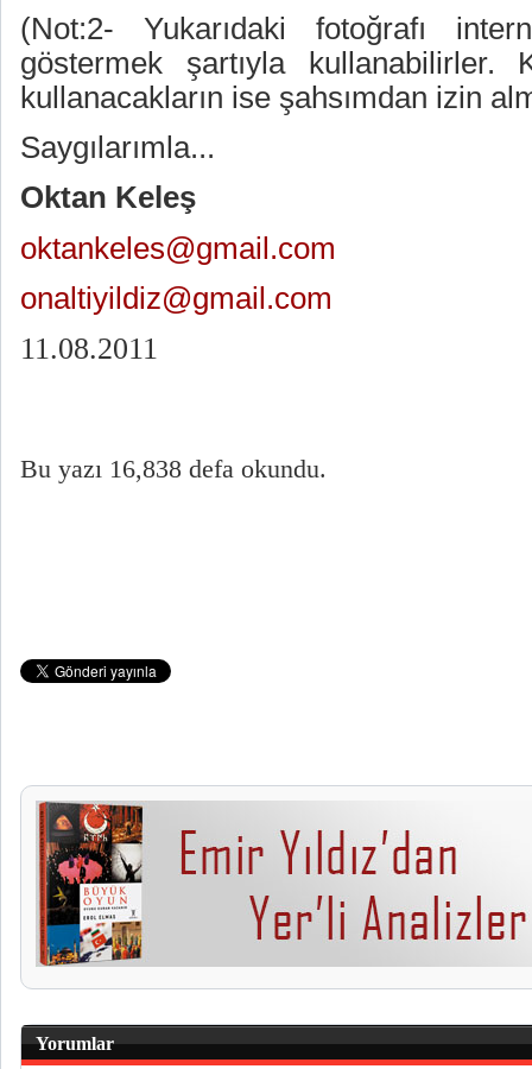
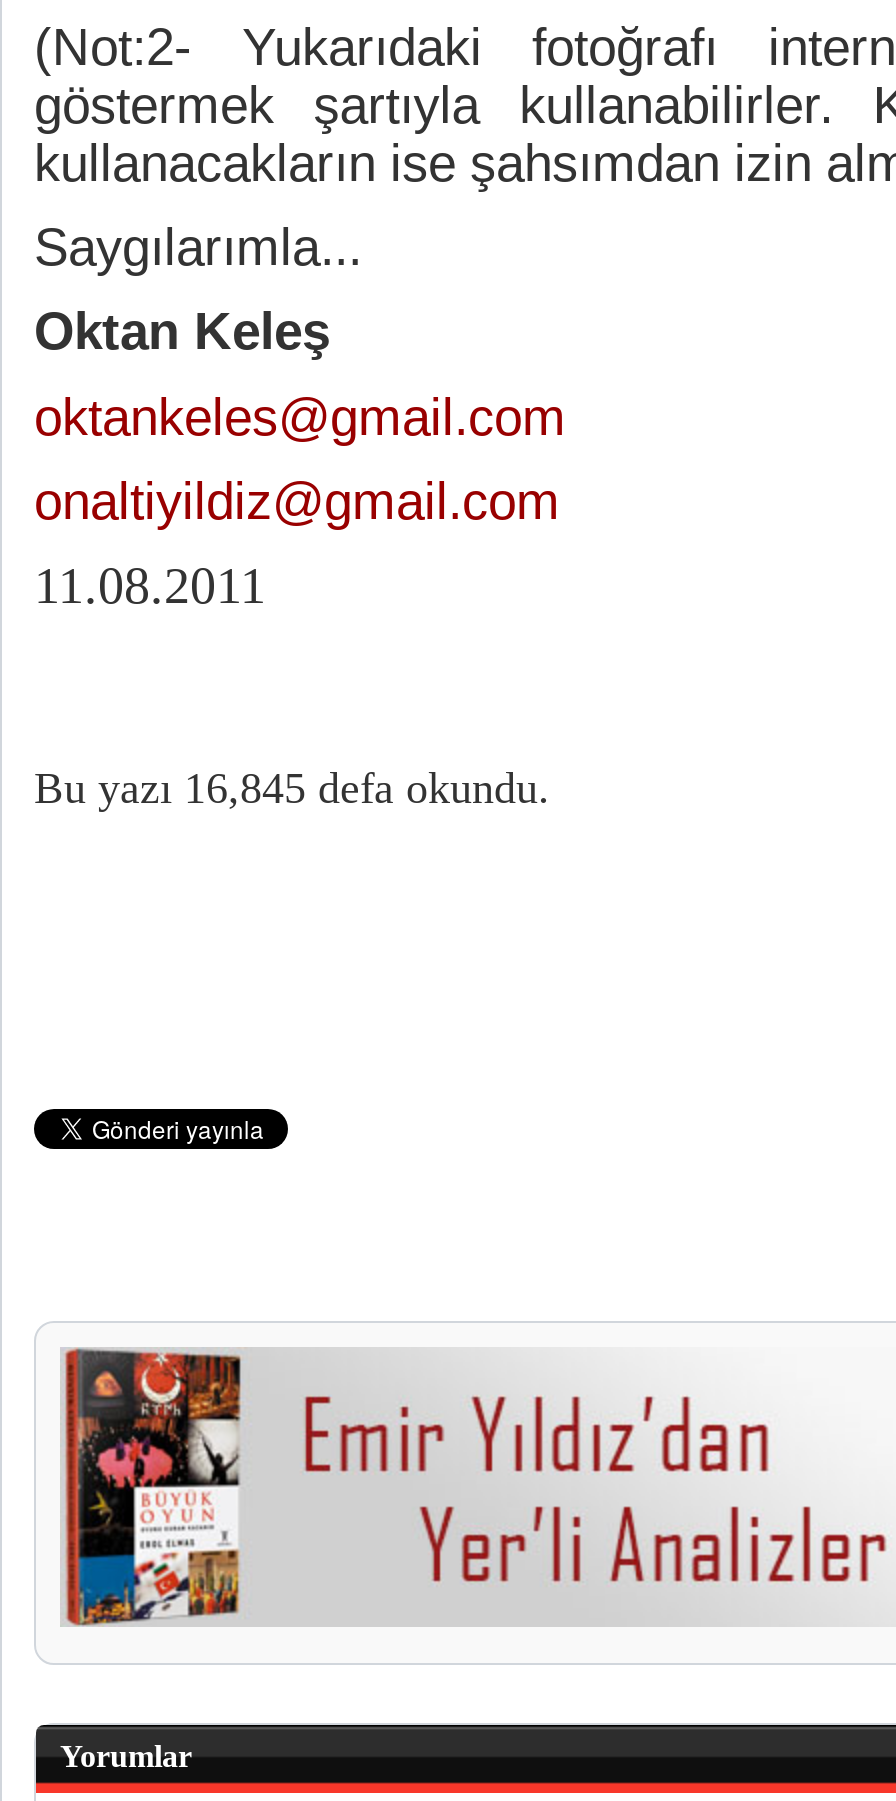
- Bu yazı 16,838 defa okundu.
+ Bu yazı 16,845 defa okundu.
